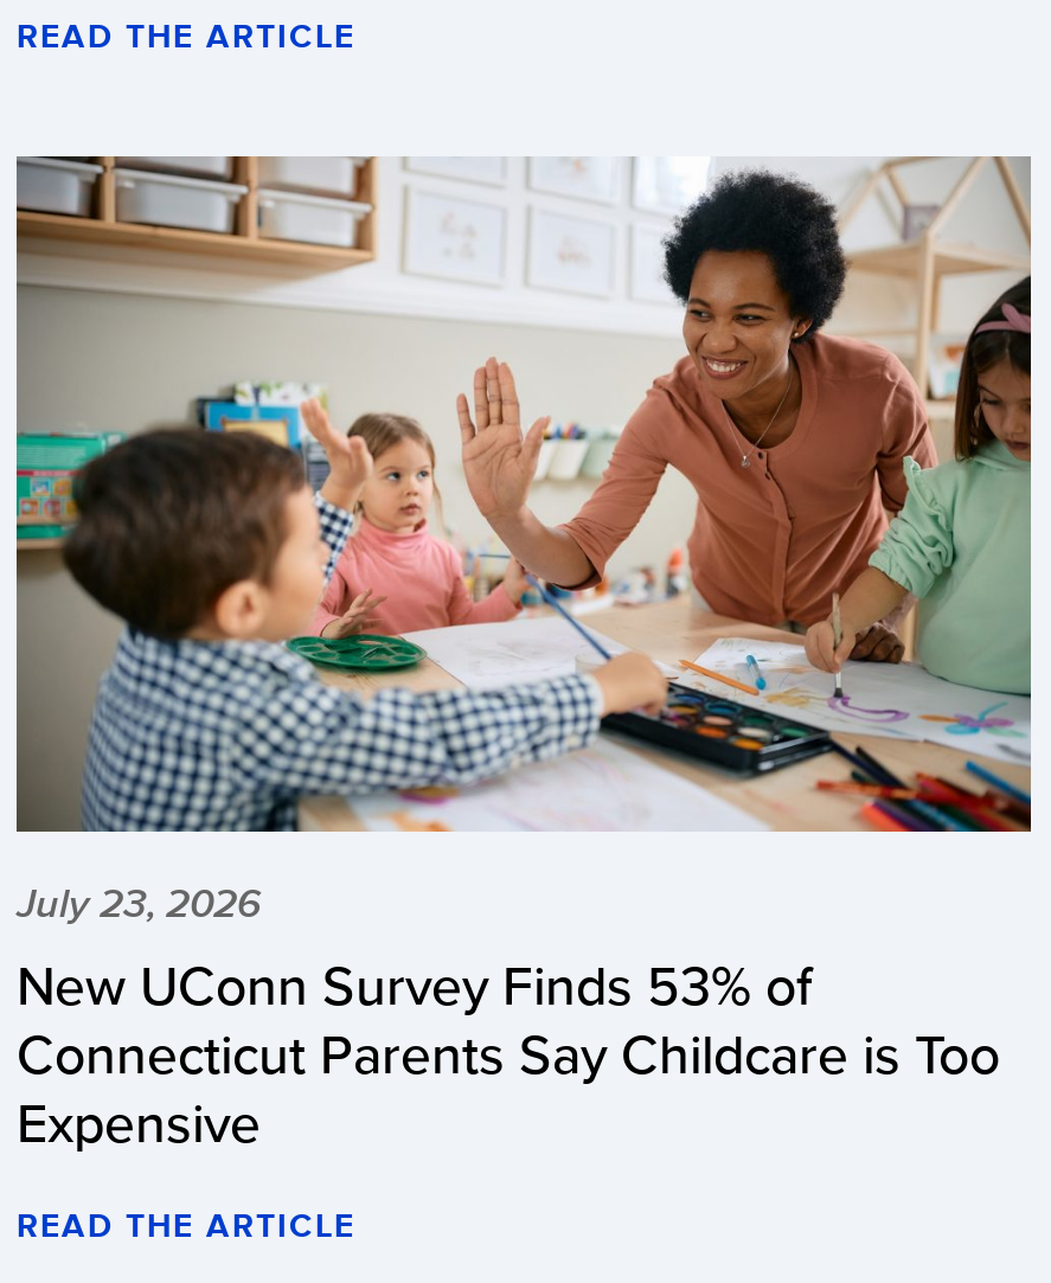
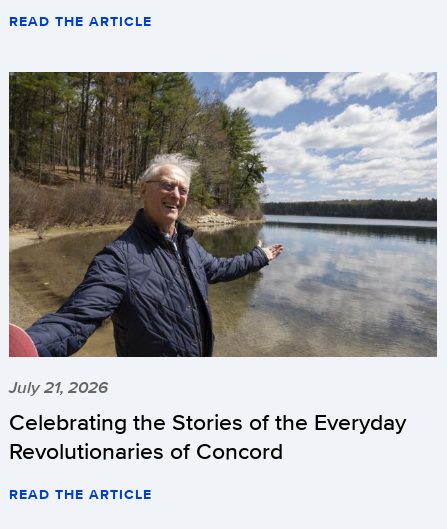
- [image]
- July 23, 2026
- New UConn Survey Finds 53% of
- Connecticut Parents Say Childcare is Too
- Expensive
+ [image]
+ July 21, 2026
+ Celebrating the Stories of the Everyday
+ Revolutionaries of Concord
